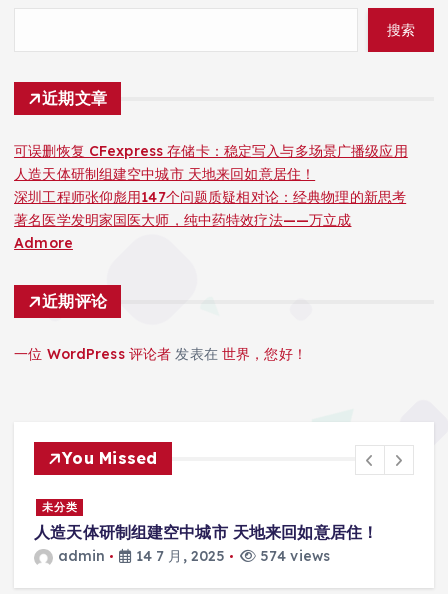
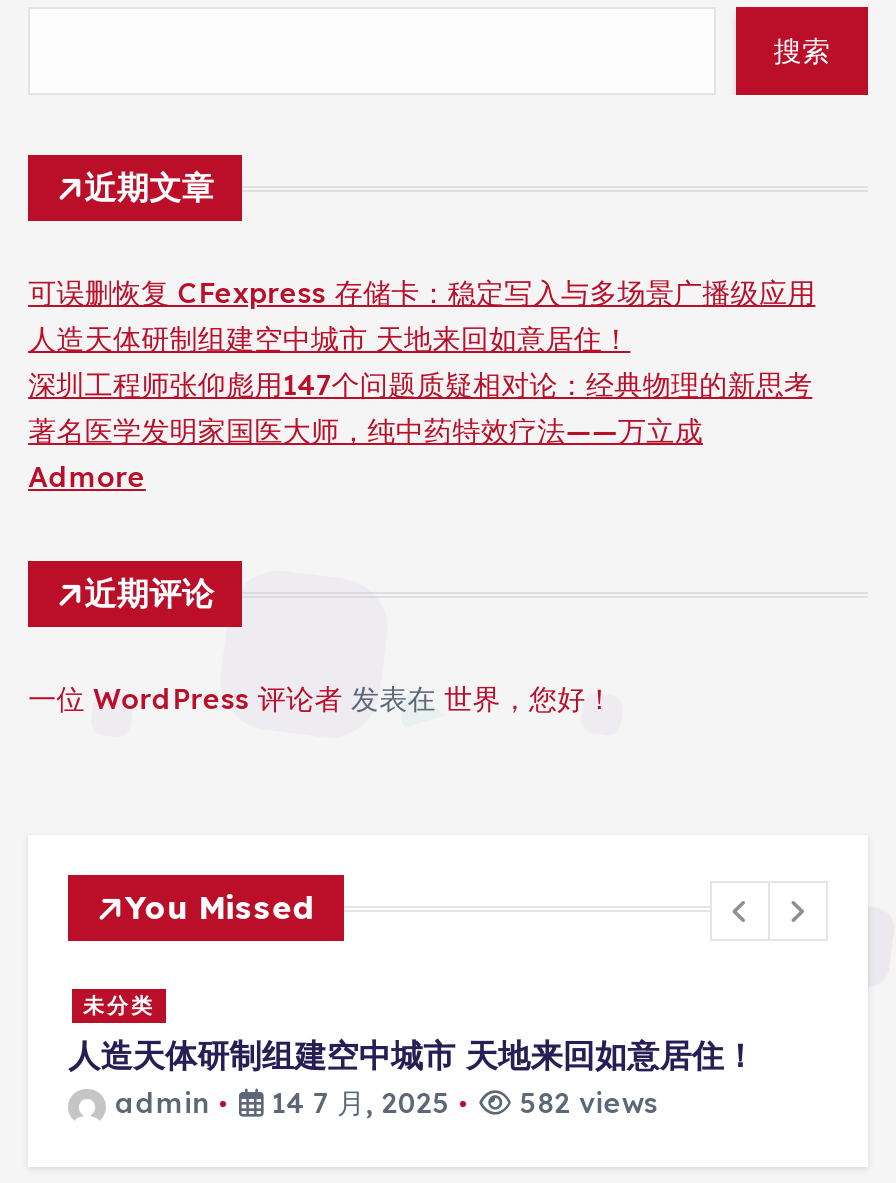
- admin 14 7 月, 2025 574 views
+ admin 14 7 月, 2025 582 views
